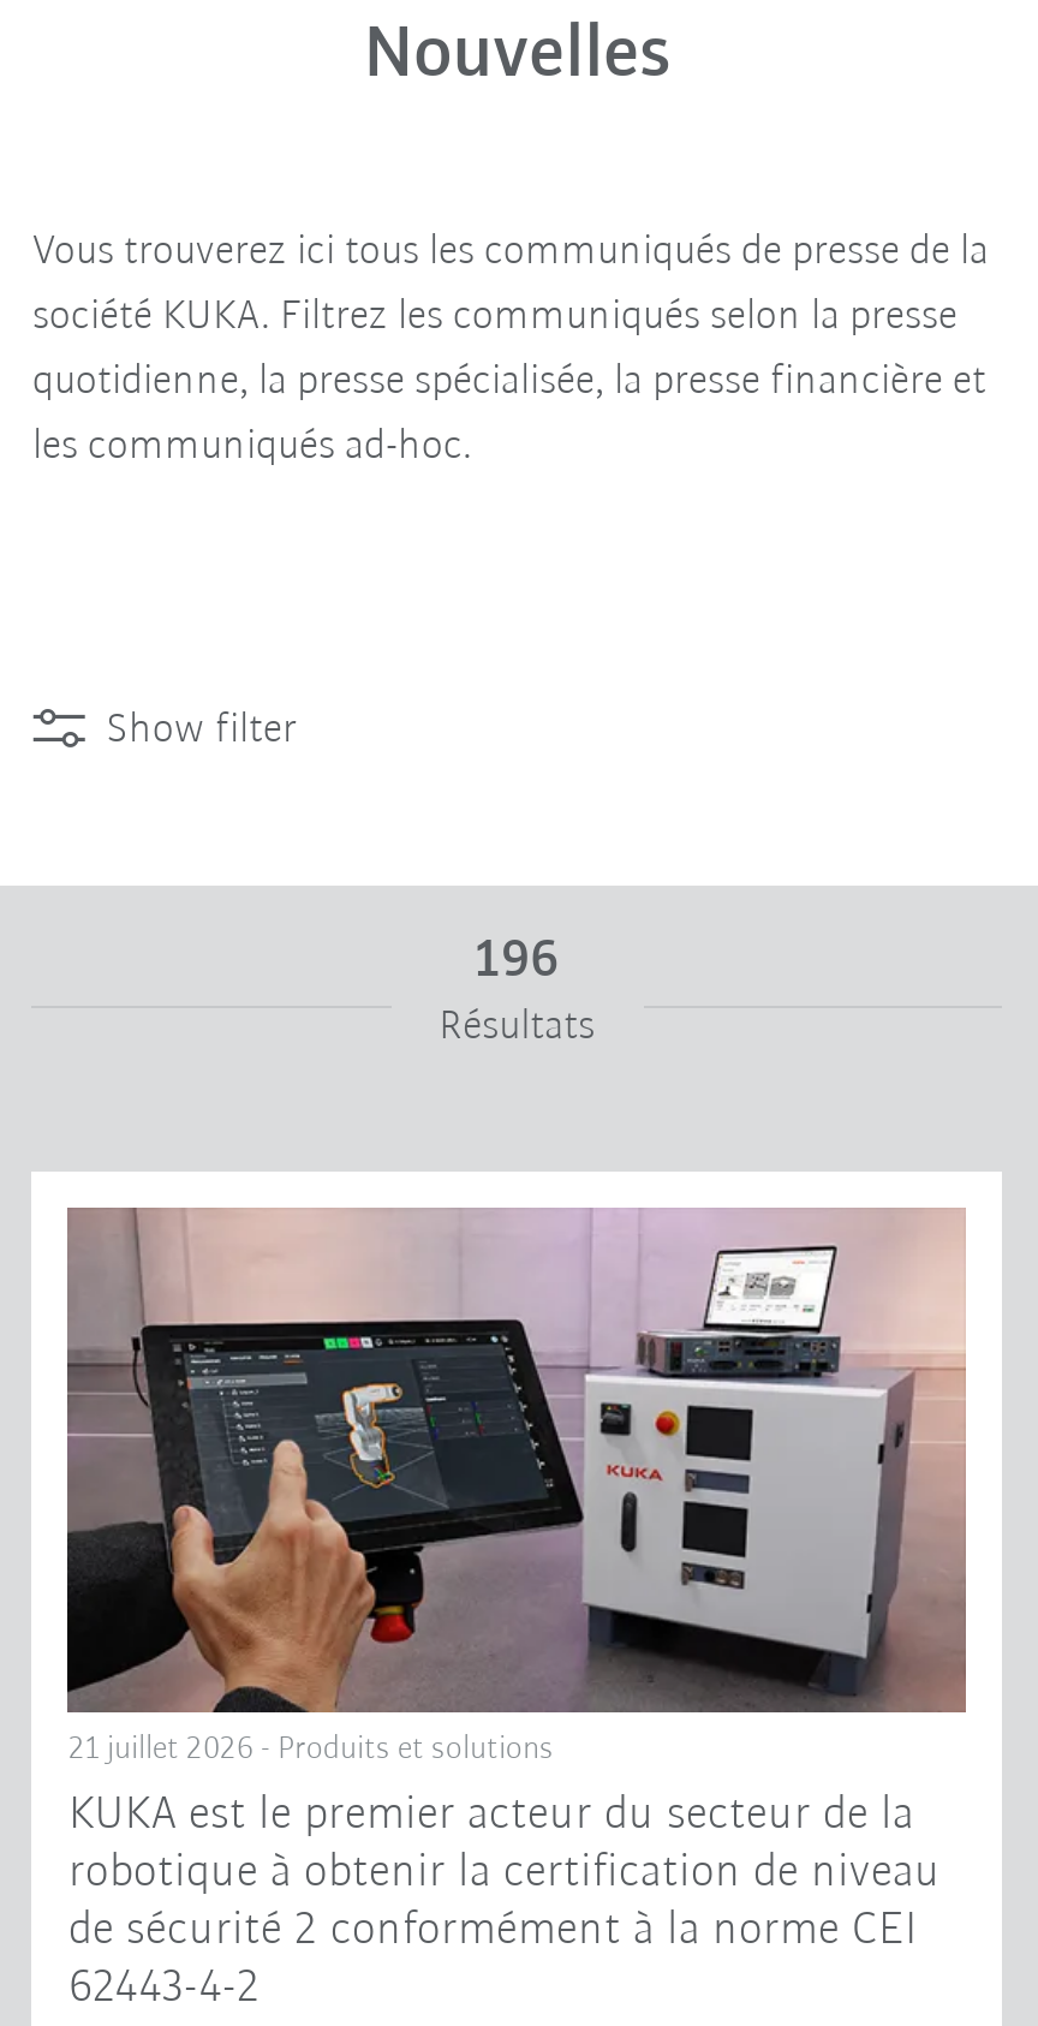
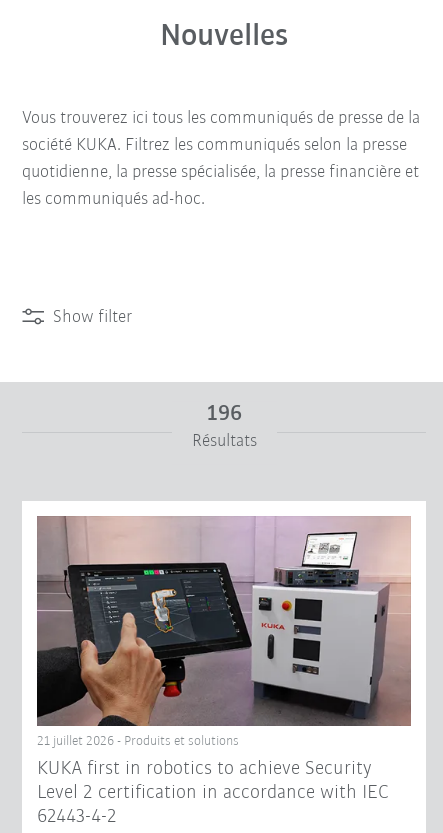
- KUKA est le premier acteur du secteur de la
- robotique à obtenir la certification de niveau
- de sécurité 2 conformément à la norme CEI
+ KUKA first in robotics to achieve Security
+ Level 2 certification in accordance with IEC
